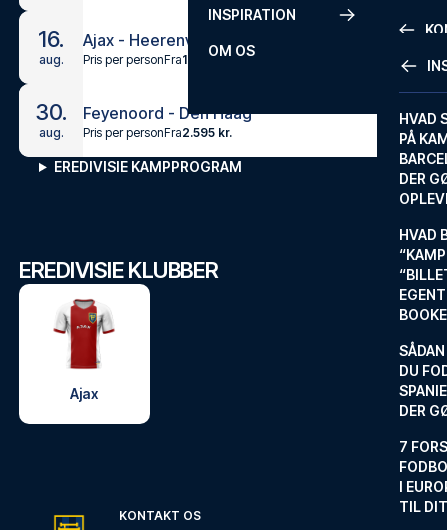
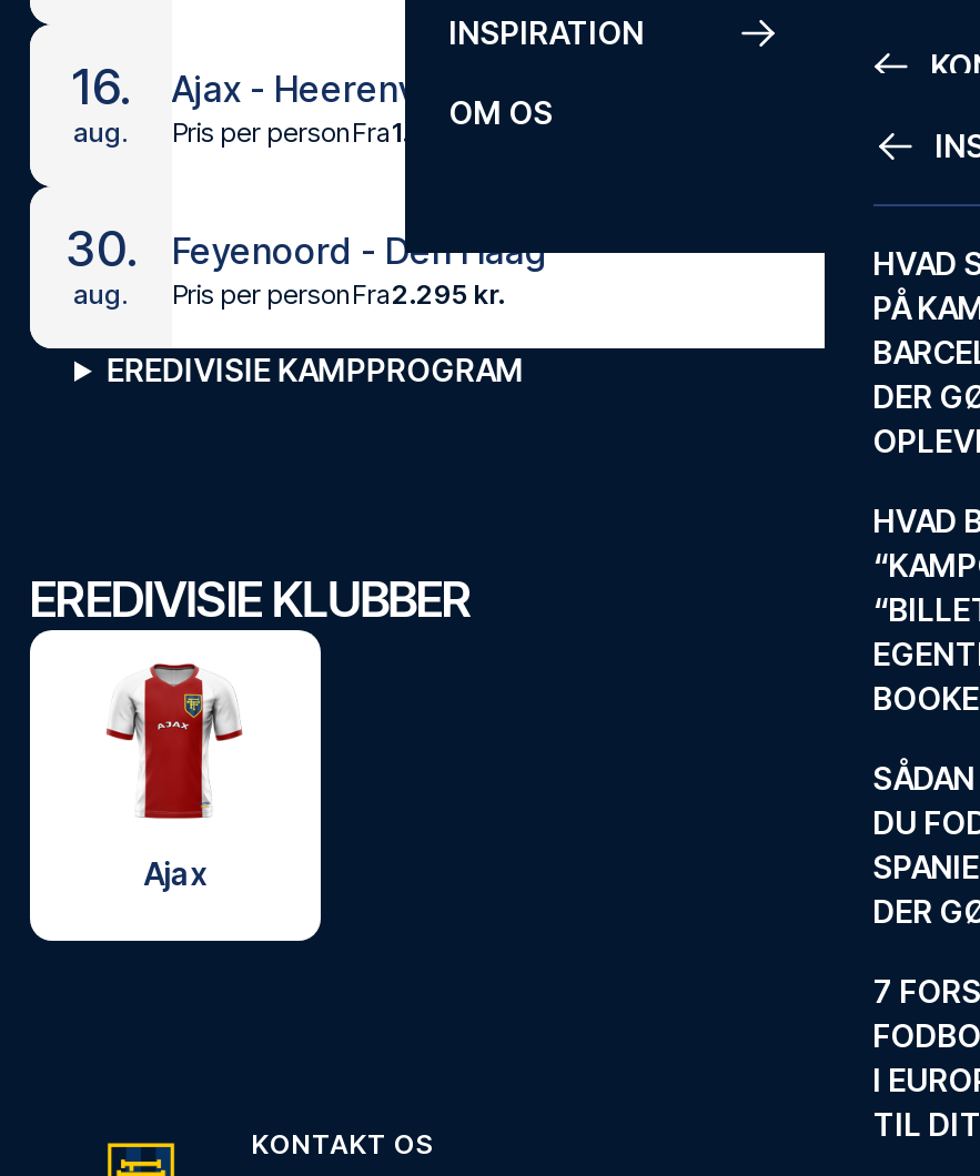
- Pris per personFra2.595 kr.
+ Pris per personFra2.295 kr.
